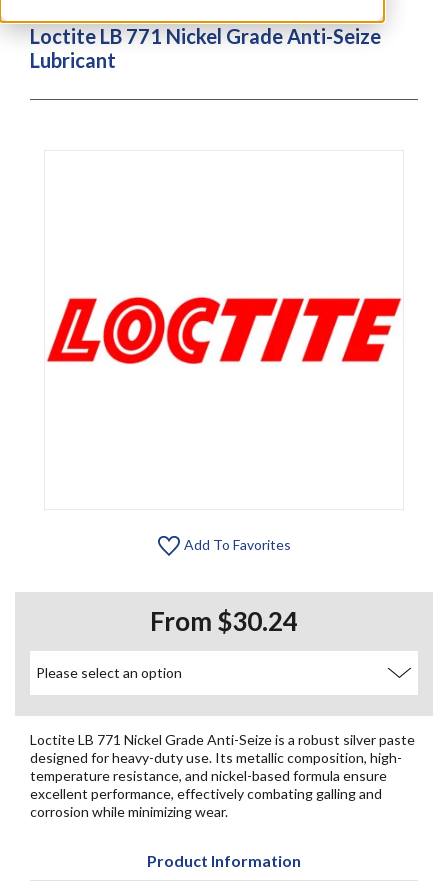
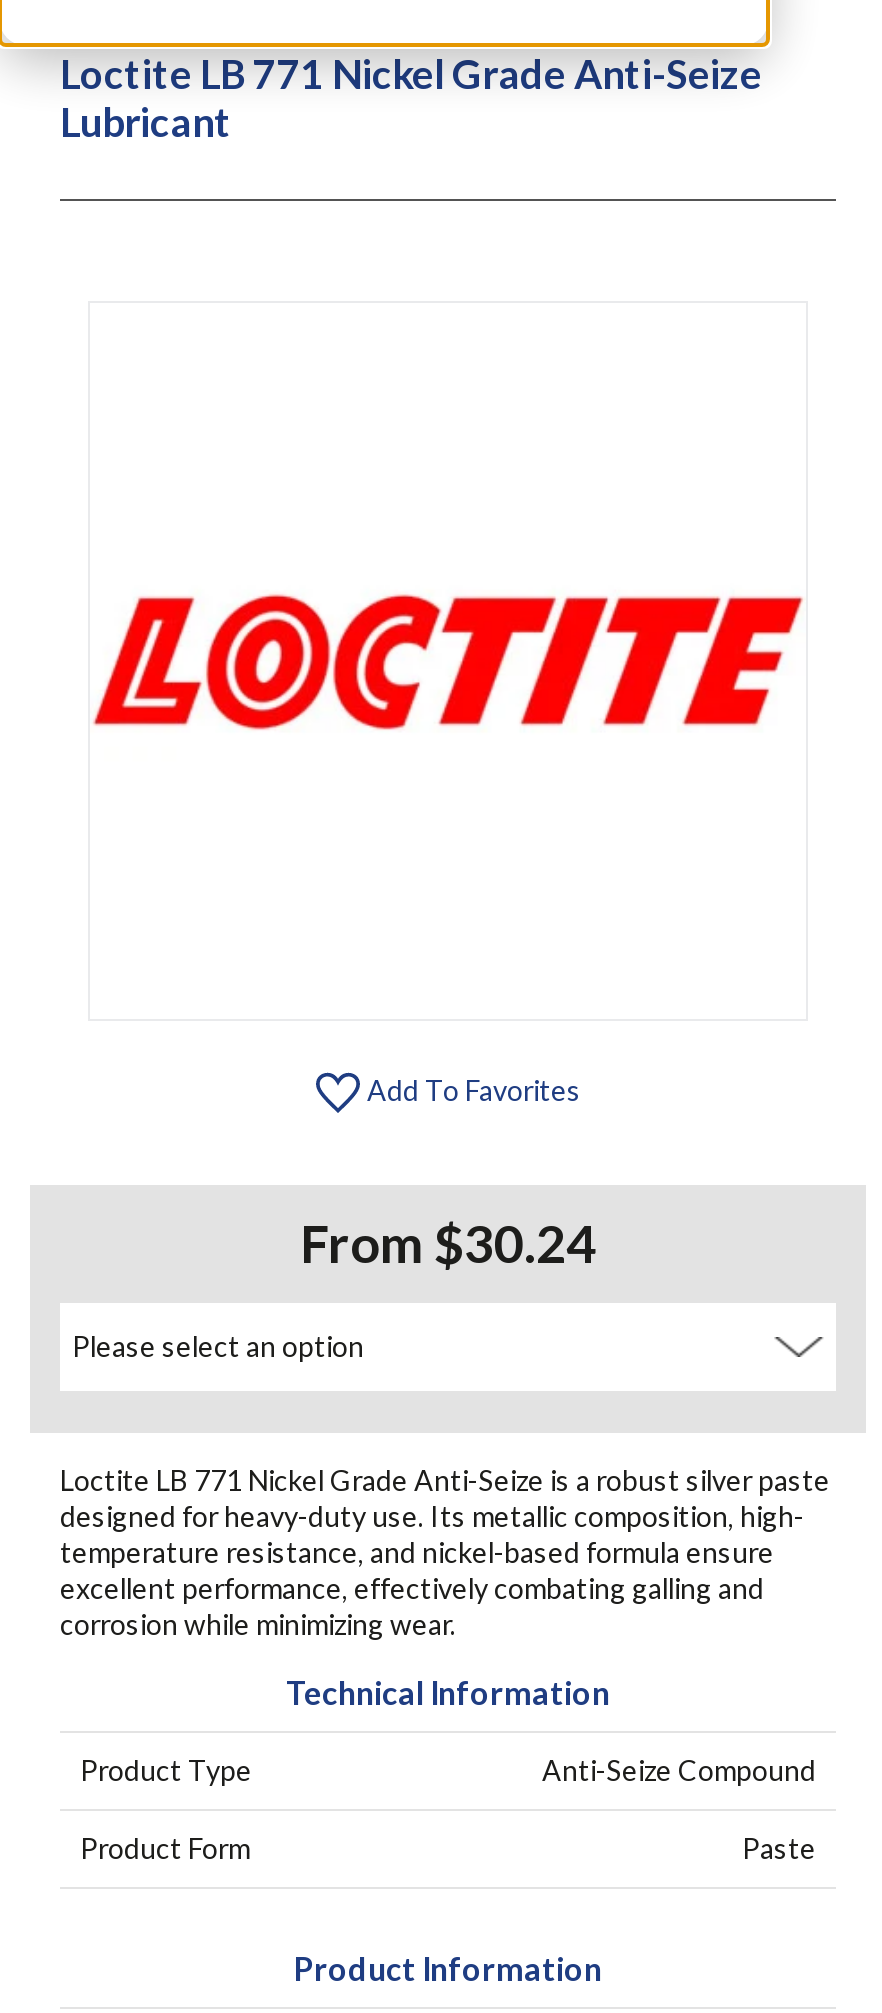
+ Technical Information
+ Product Type
+ Anti-Seize Compound
+ Product Form
+ Paste
